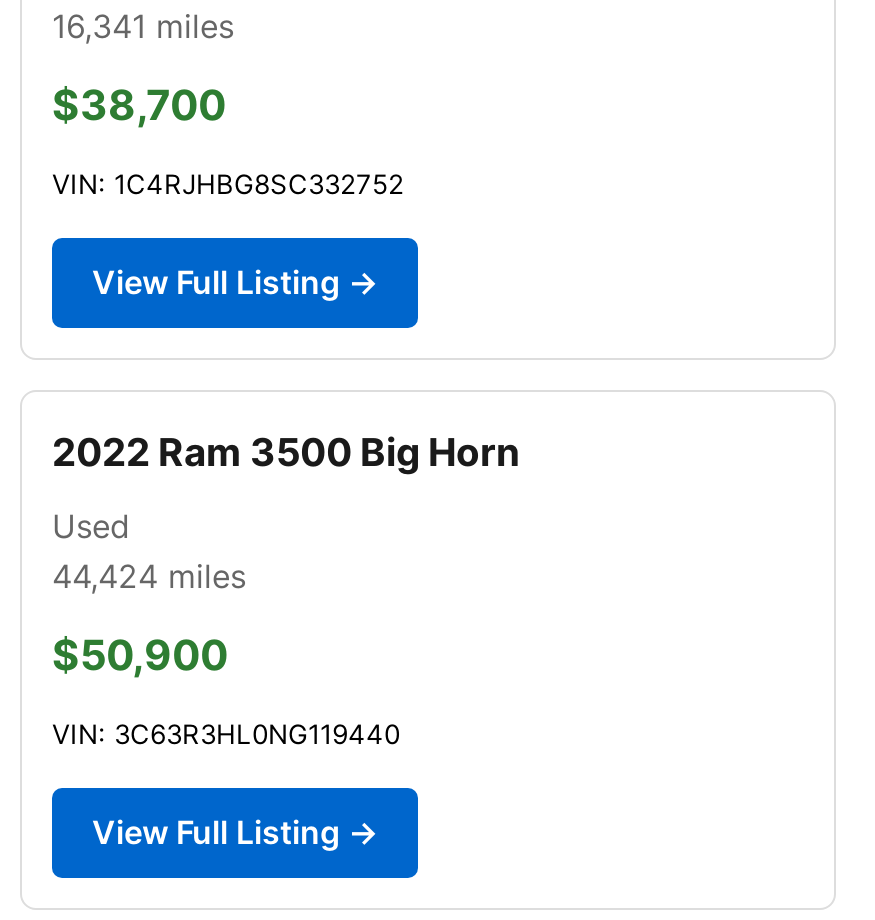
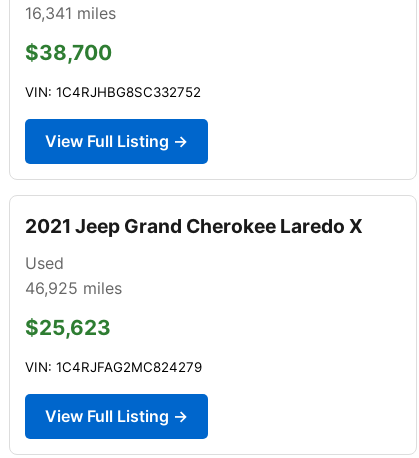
- 2022 Ram 3500 Big Horn
+ 2021 Jeep Grand Cherokee Laredo X

- 44,424 miles
+ 46,925 miles

- $50,900
+ $25,623

- VIN: 3C63R3HL0NG119440
+ VIN: 1C4RJFAG2MC824279
